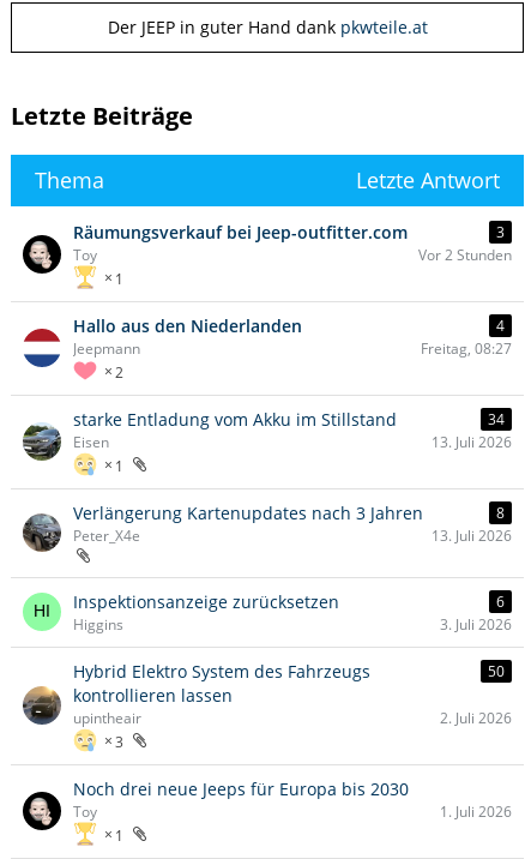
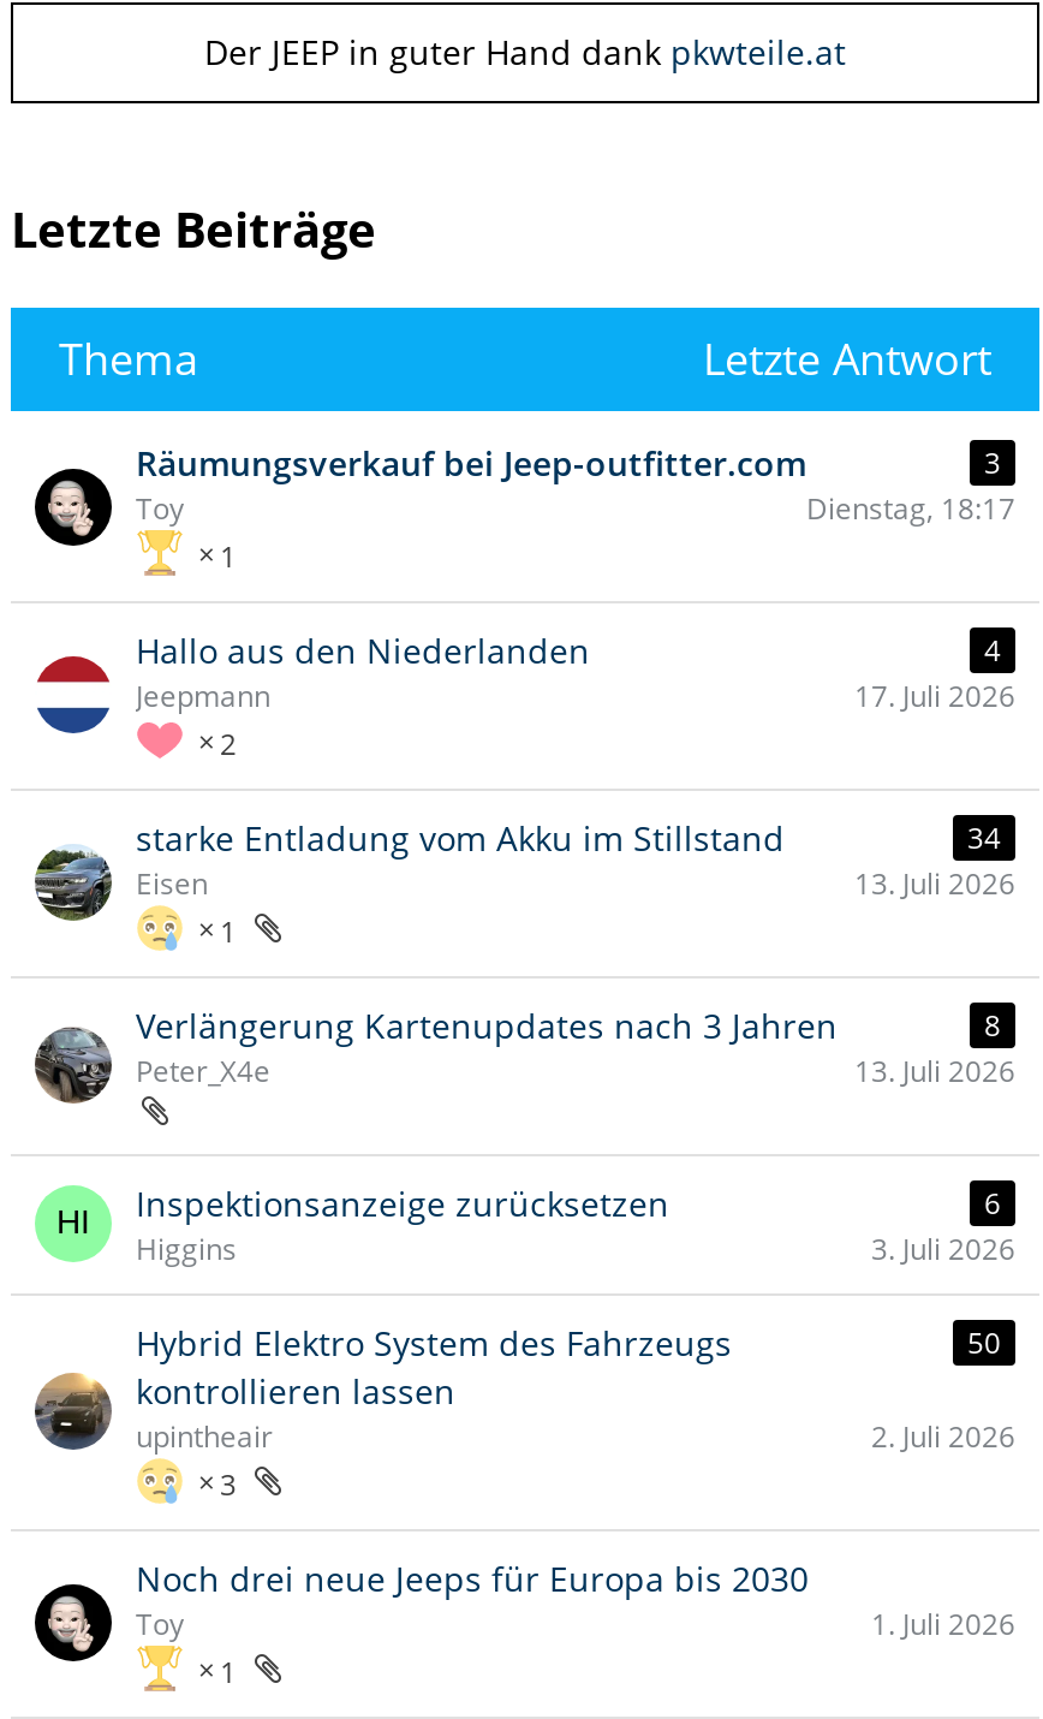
- Vor 2 Stunden
+ Dienstag, 18:17

- Freitag, 08:27
+ 17. Juli 2026
